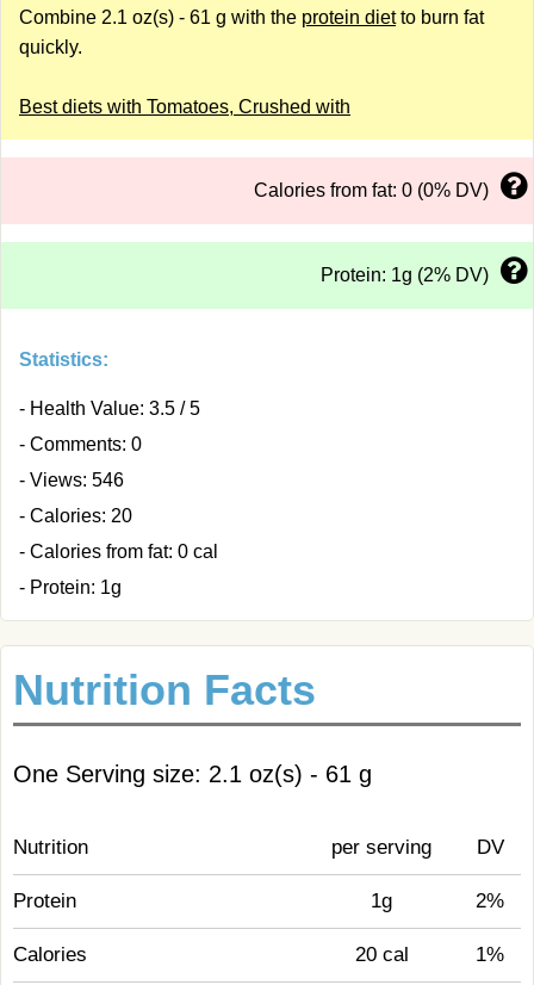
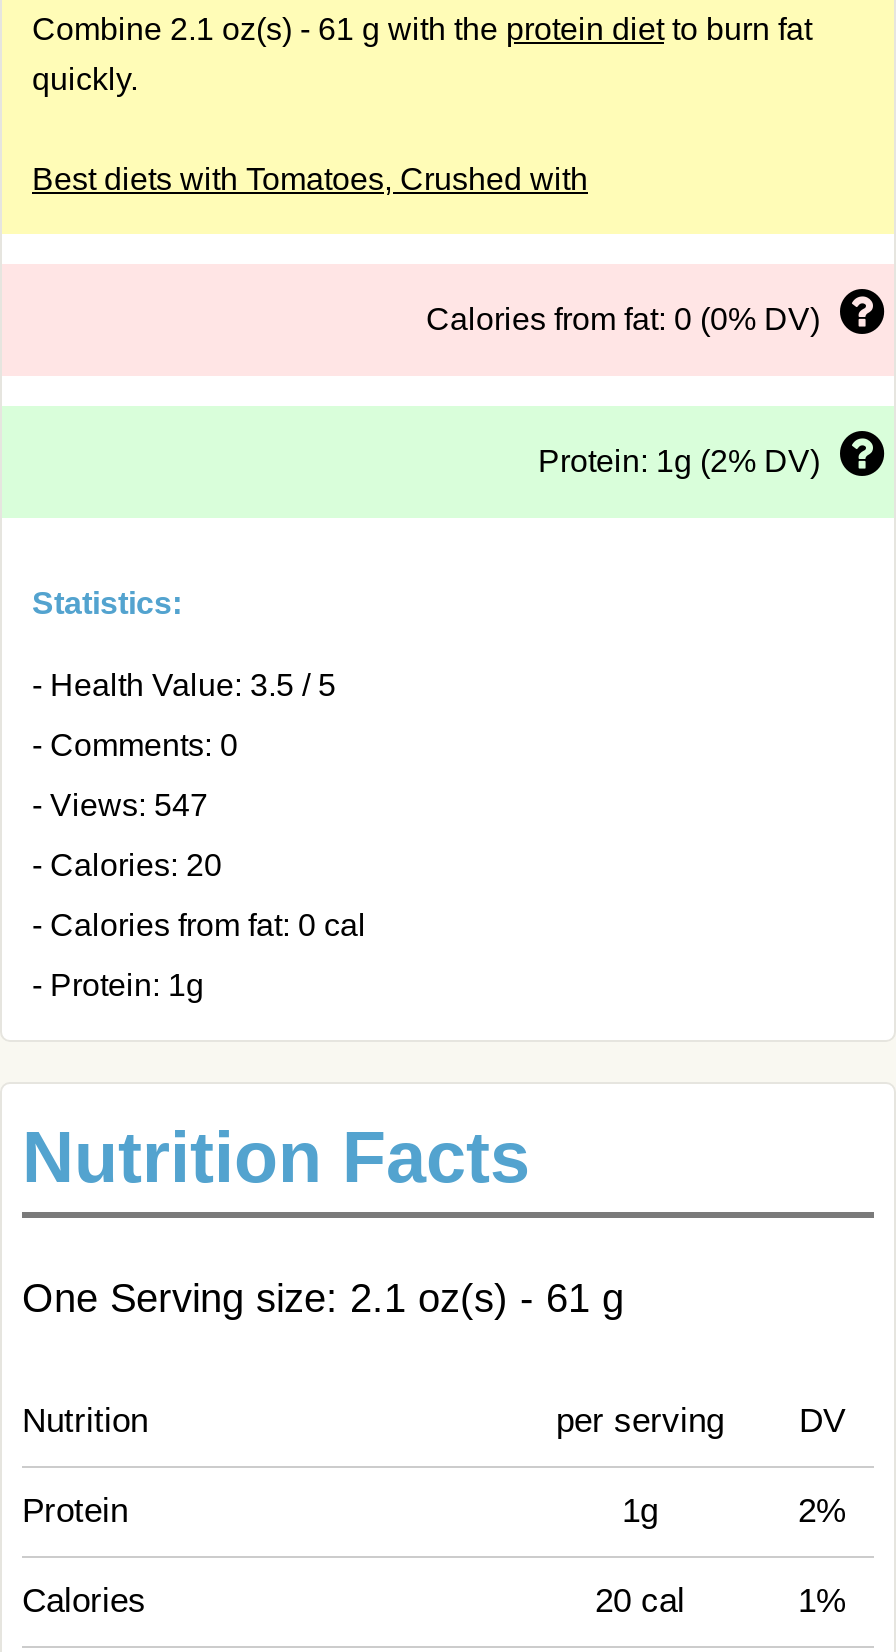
- - Views: 546
+ - Views: 547
